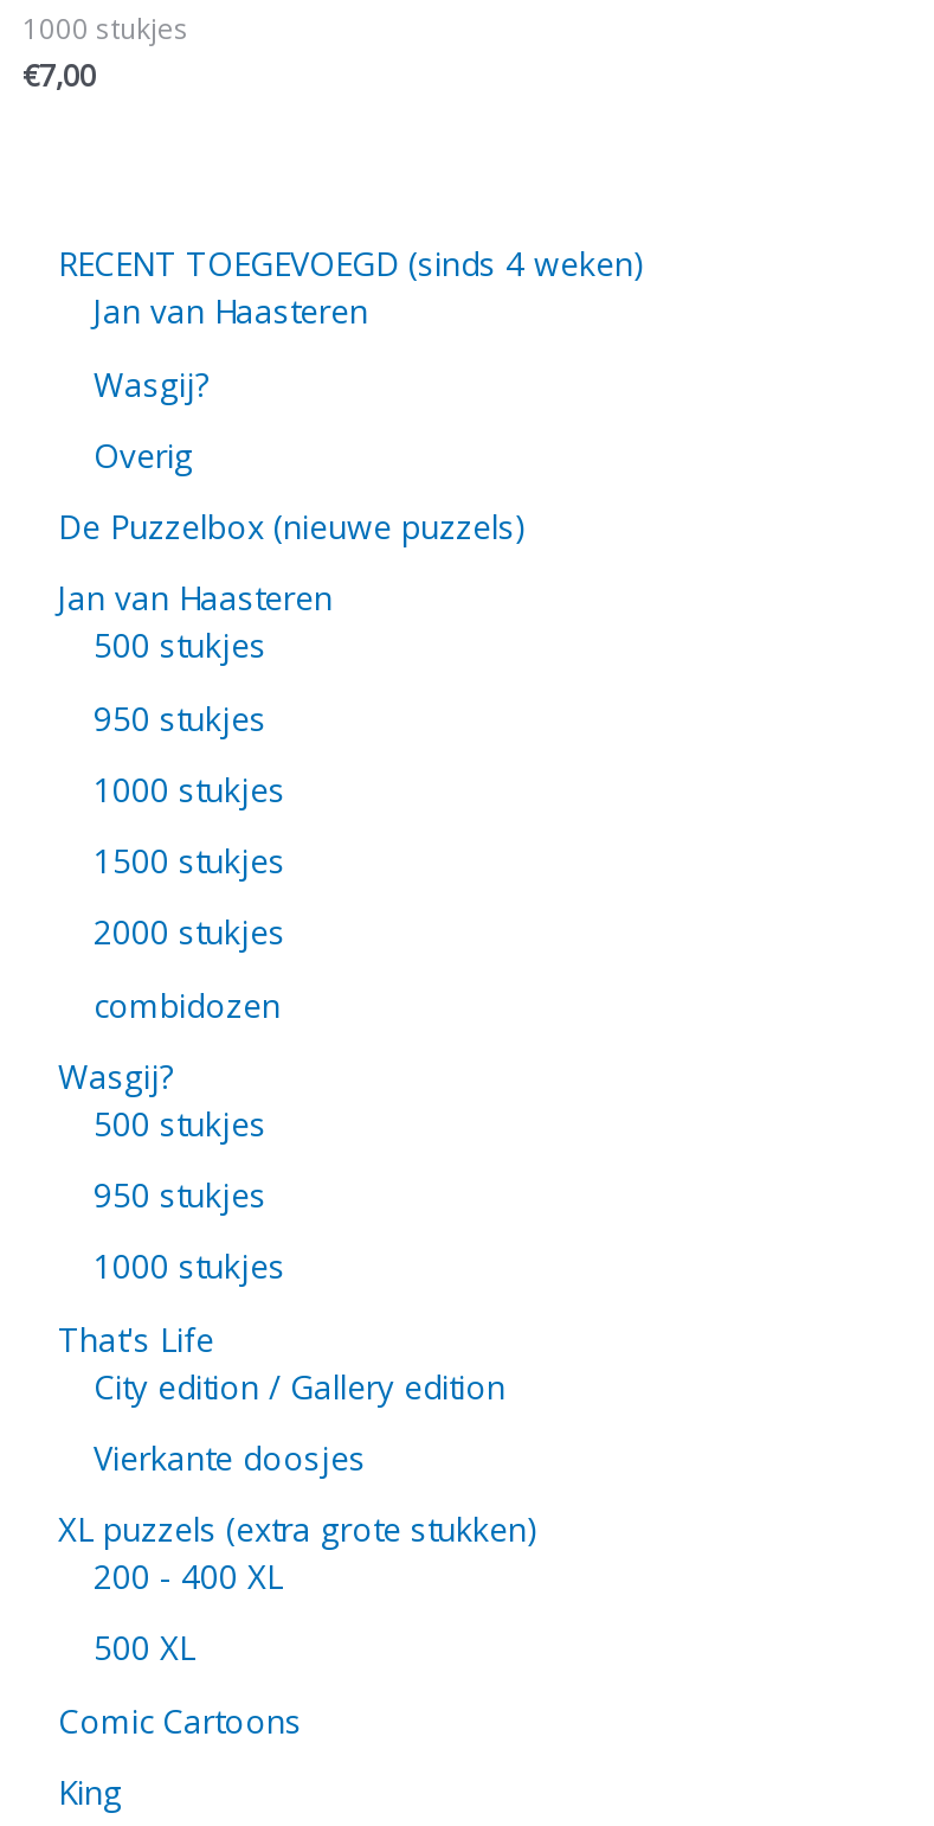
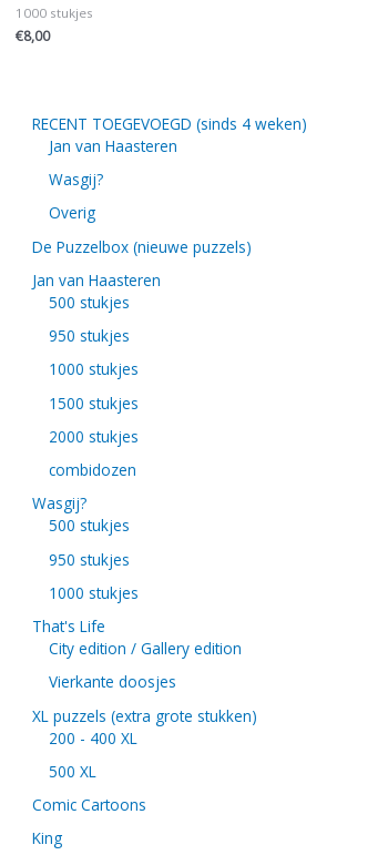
- €7,00
+ €8,00
